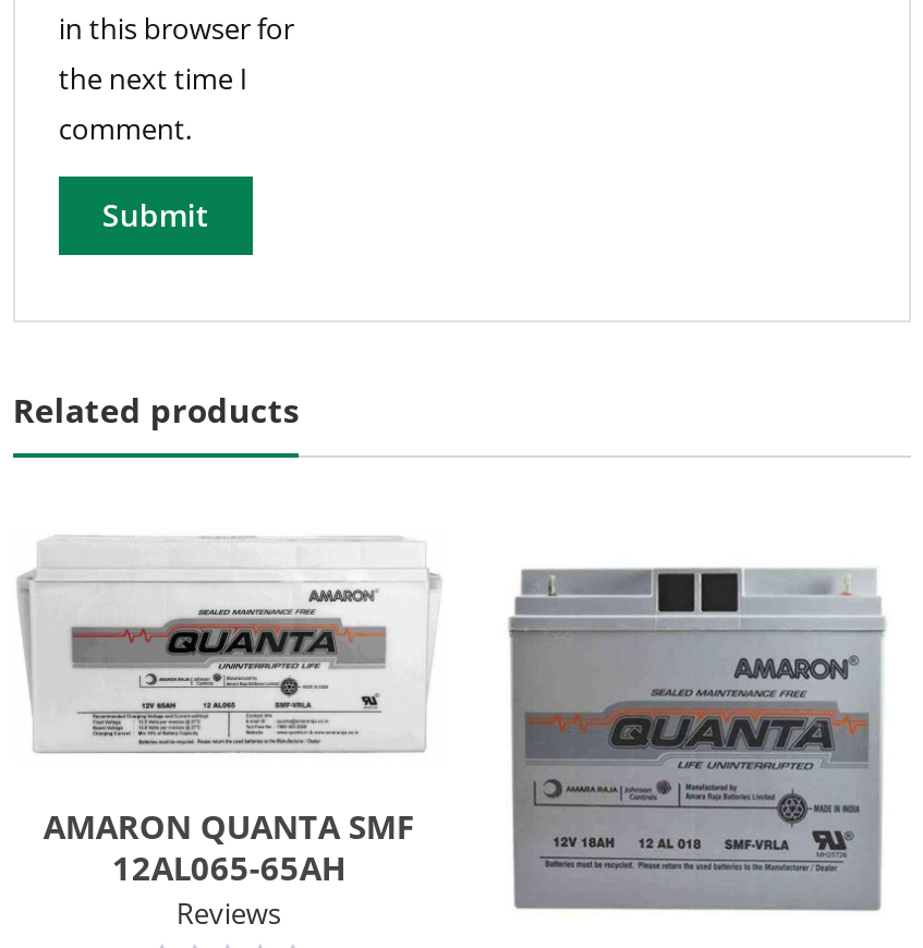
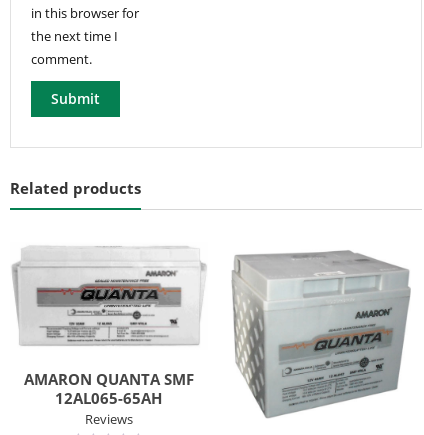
- [image]
+ [image]
